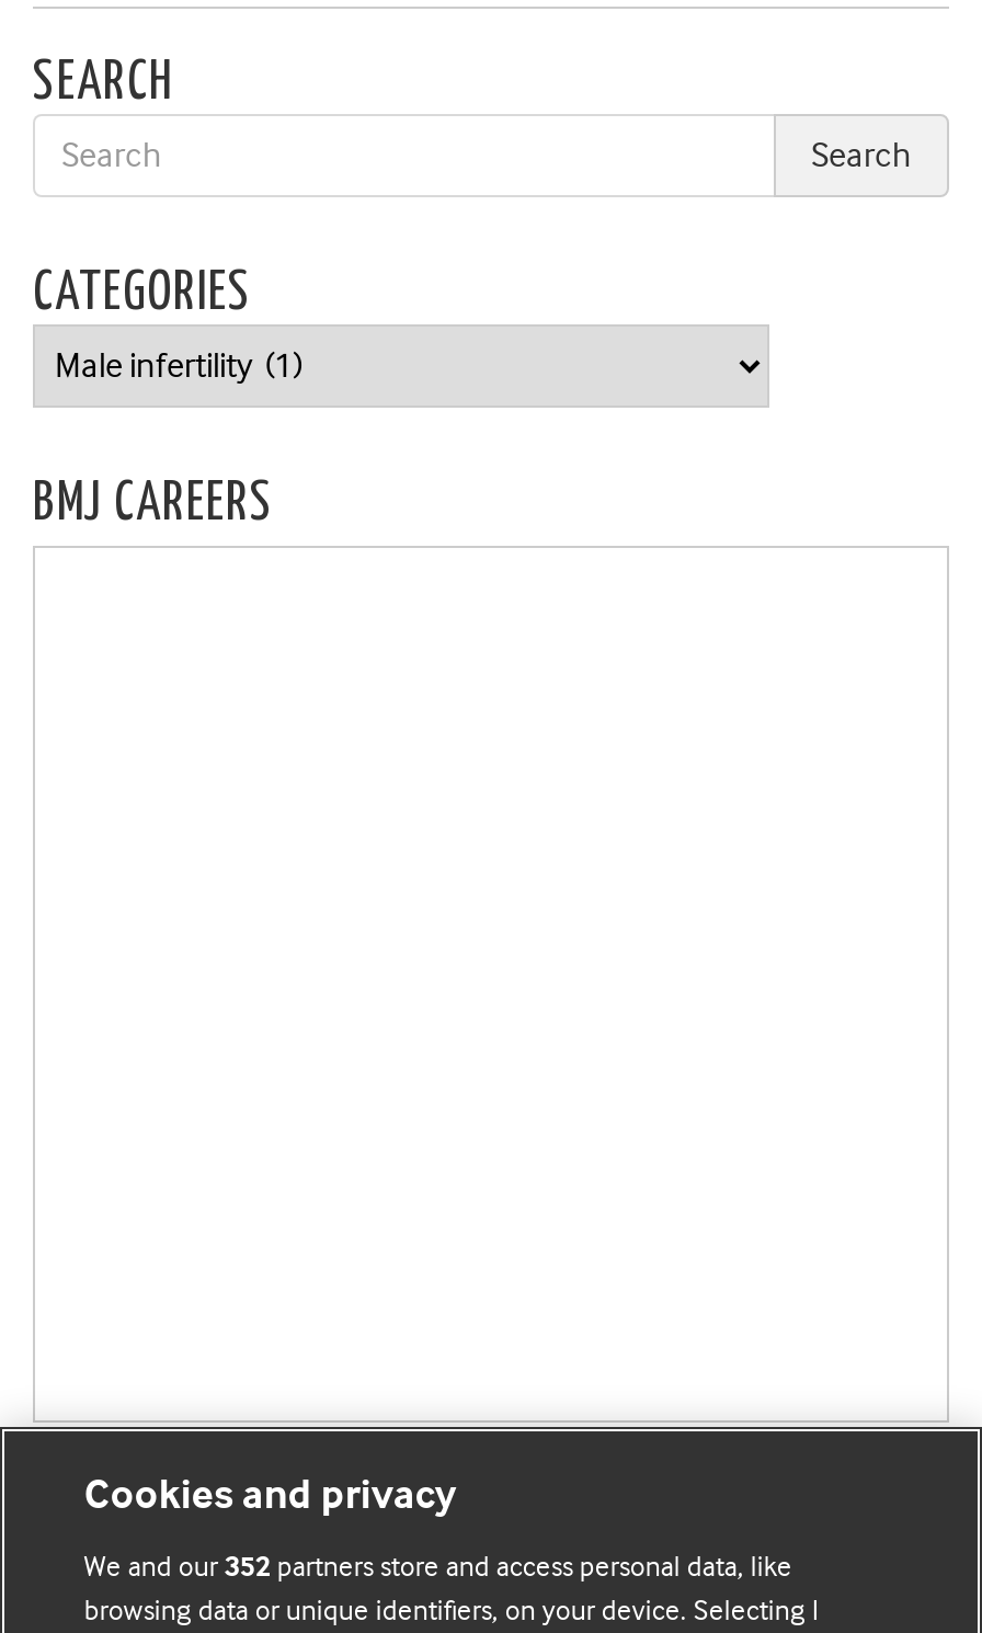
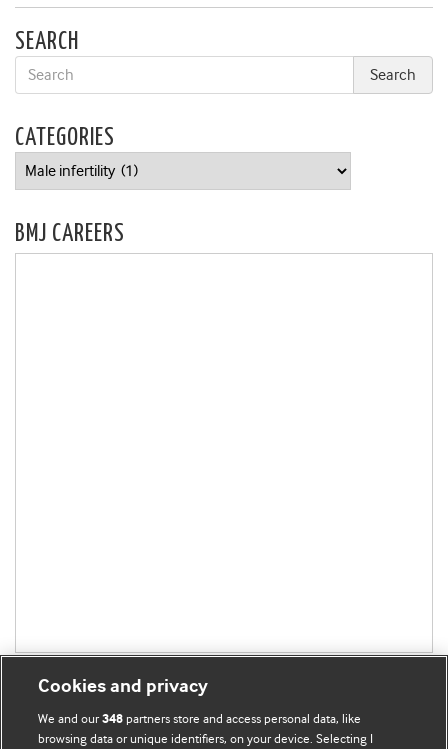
- We and our 352 partners store and access personal data, like
+ We and our 348 partners store and access personal data, like
